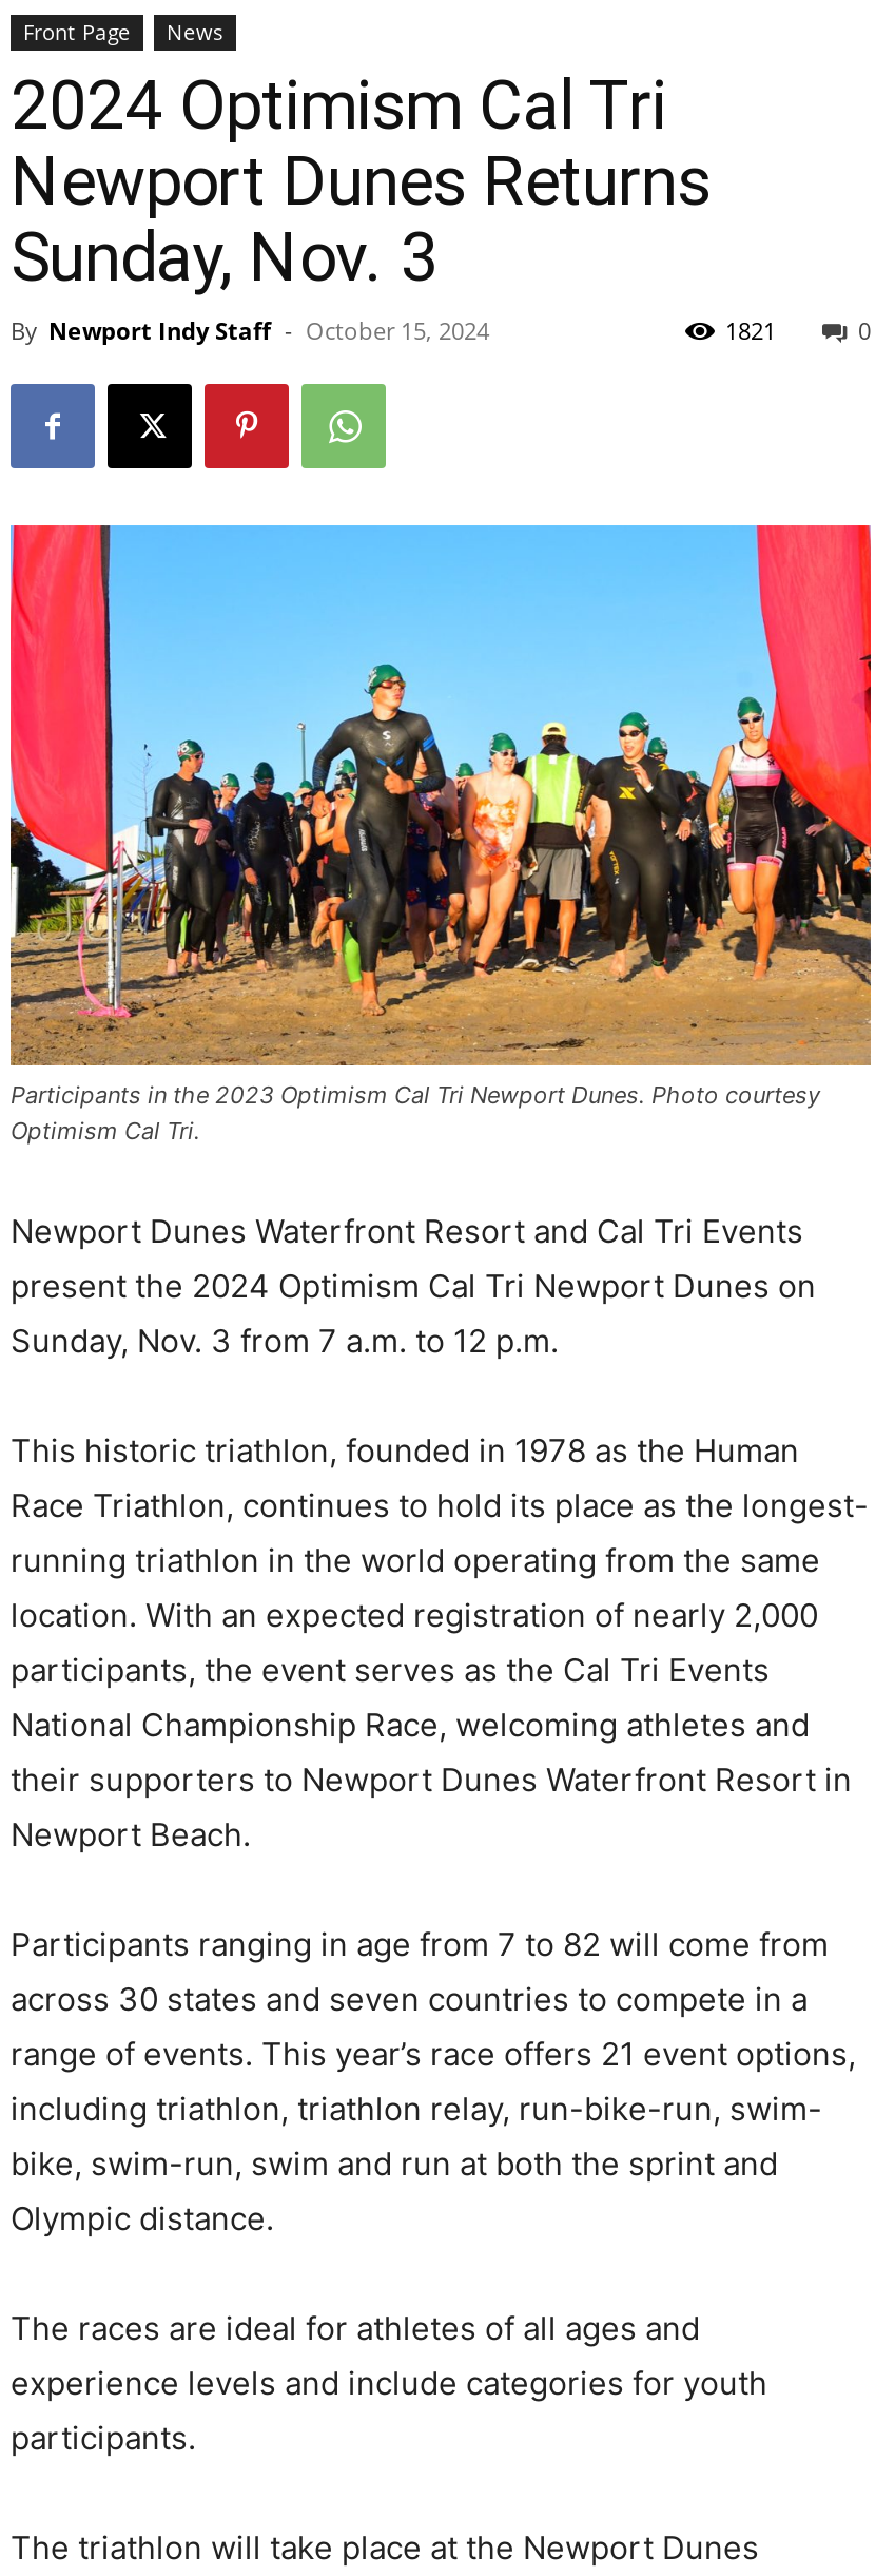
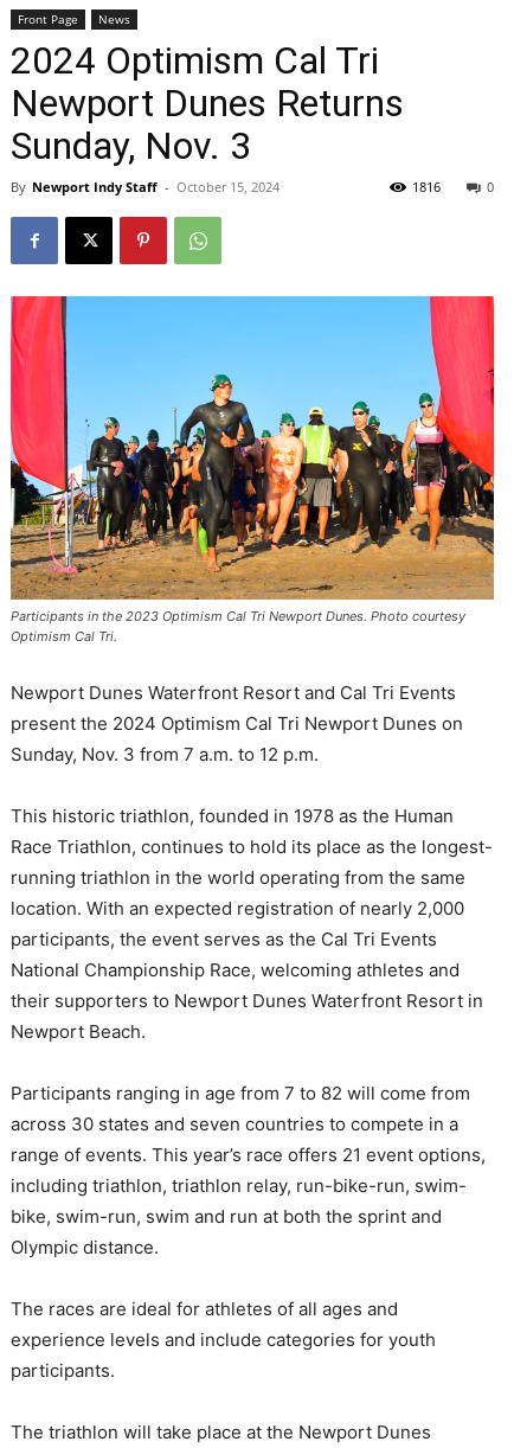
- 1821
+ 1816
